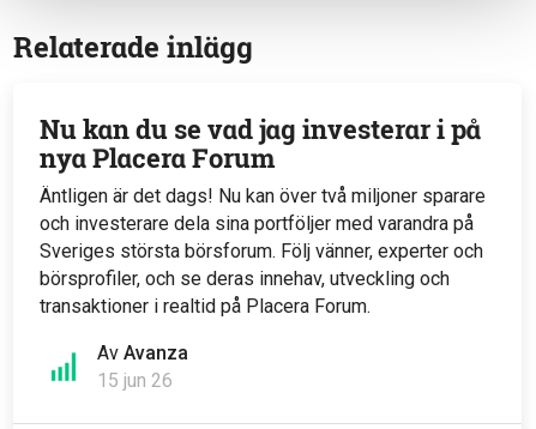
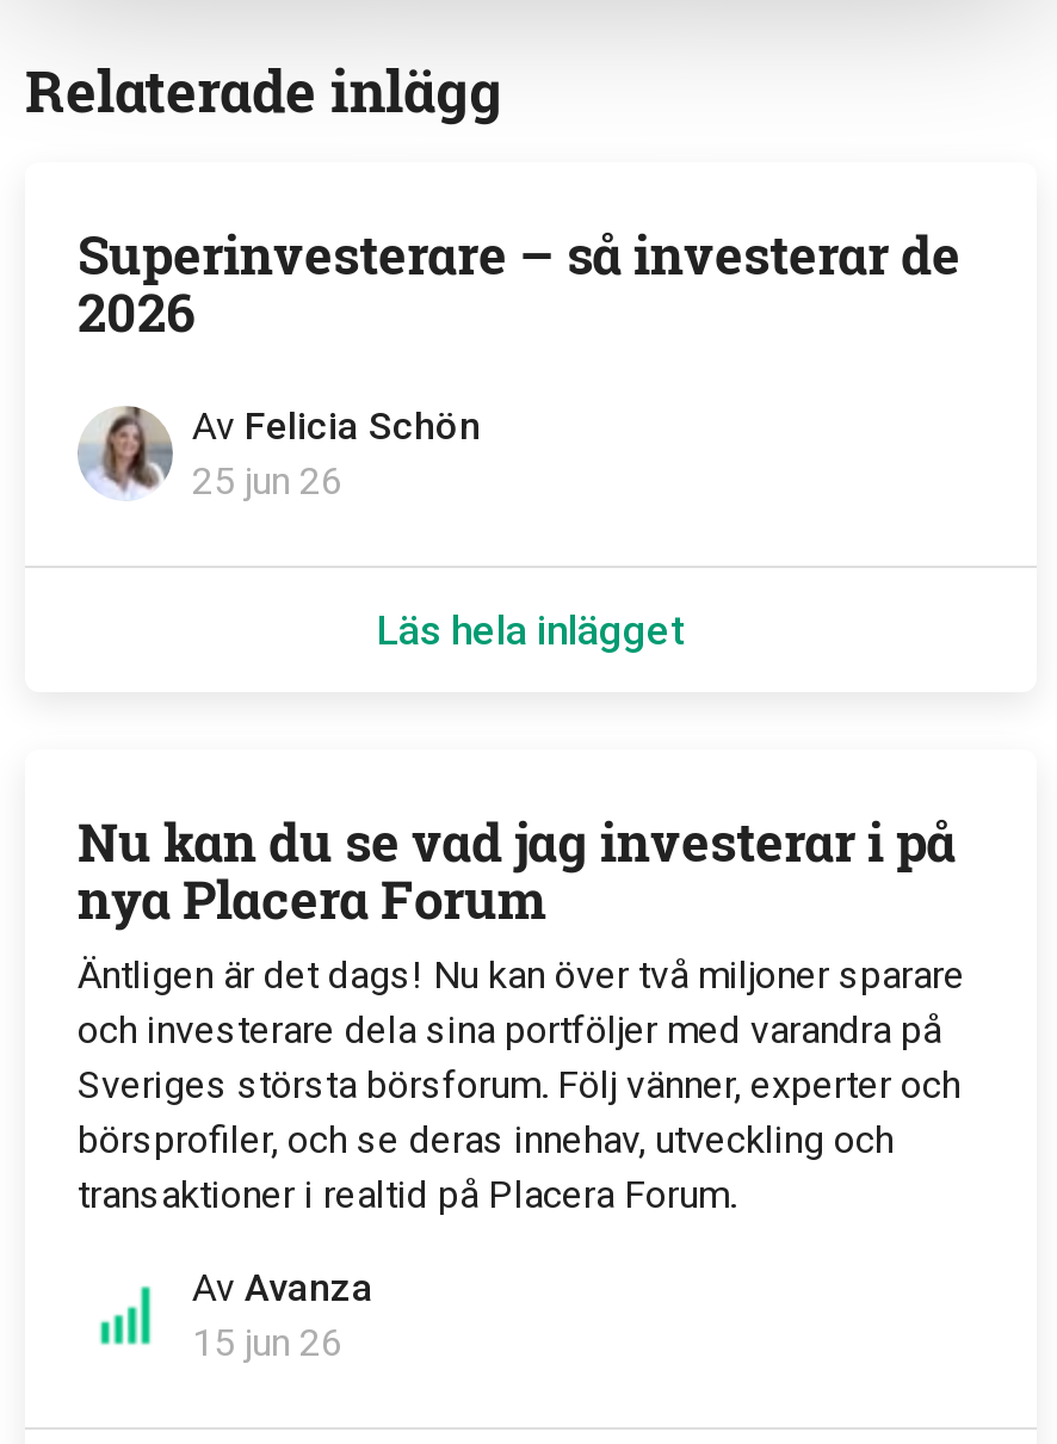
+ [image]
+ Av Felicia Schön
+ 25 jun 26

+ Superinvesterare – så investerar de
+ 2026

+ Läs hela inlägget
